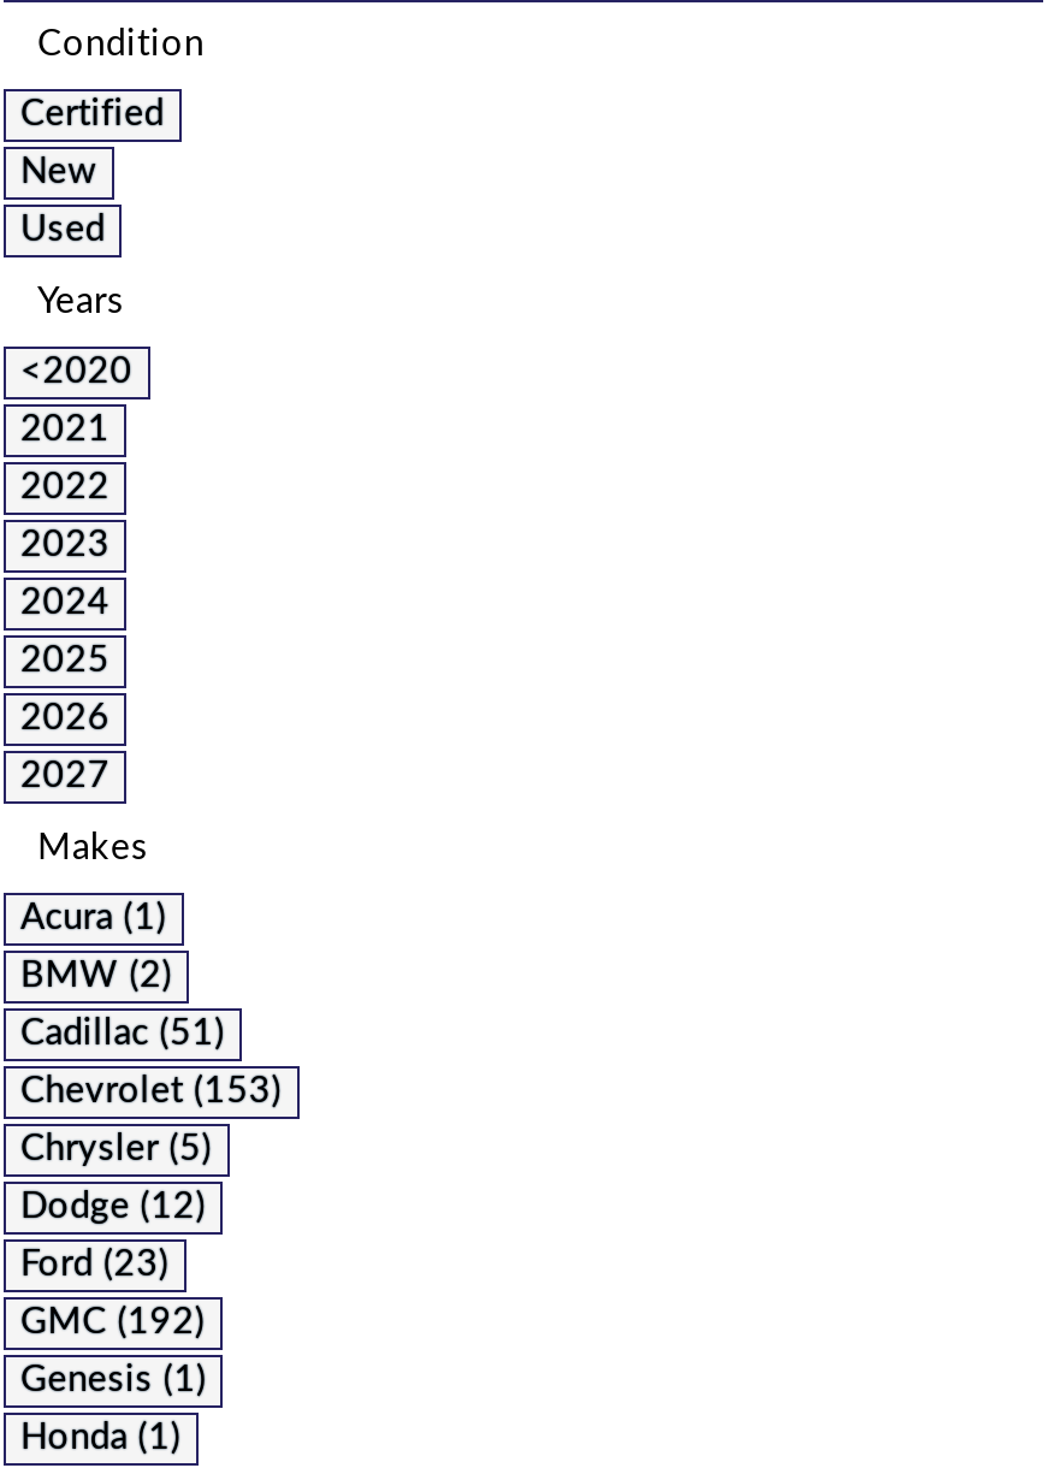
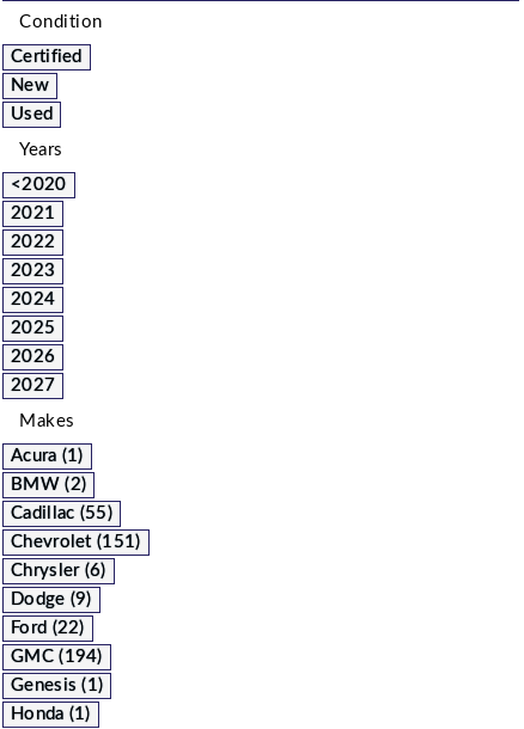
- Cadillac (51)
+ Cadillac (55)

- Chevrolet (153)
+ Chevrolet (151)

- Chrysler (5)
+ Chrysler (6)

- Dodge (12)
+ Dodge (9)

- Ford (23)
+ Ford (22)

- GMC (192)
+ GMC (194)
